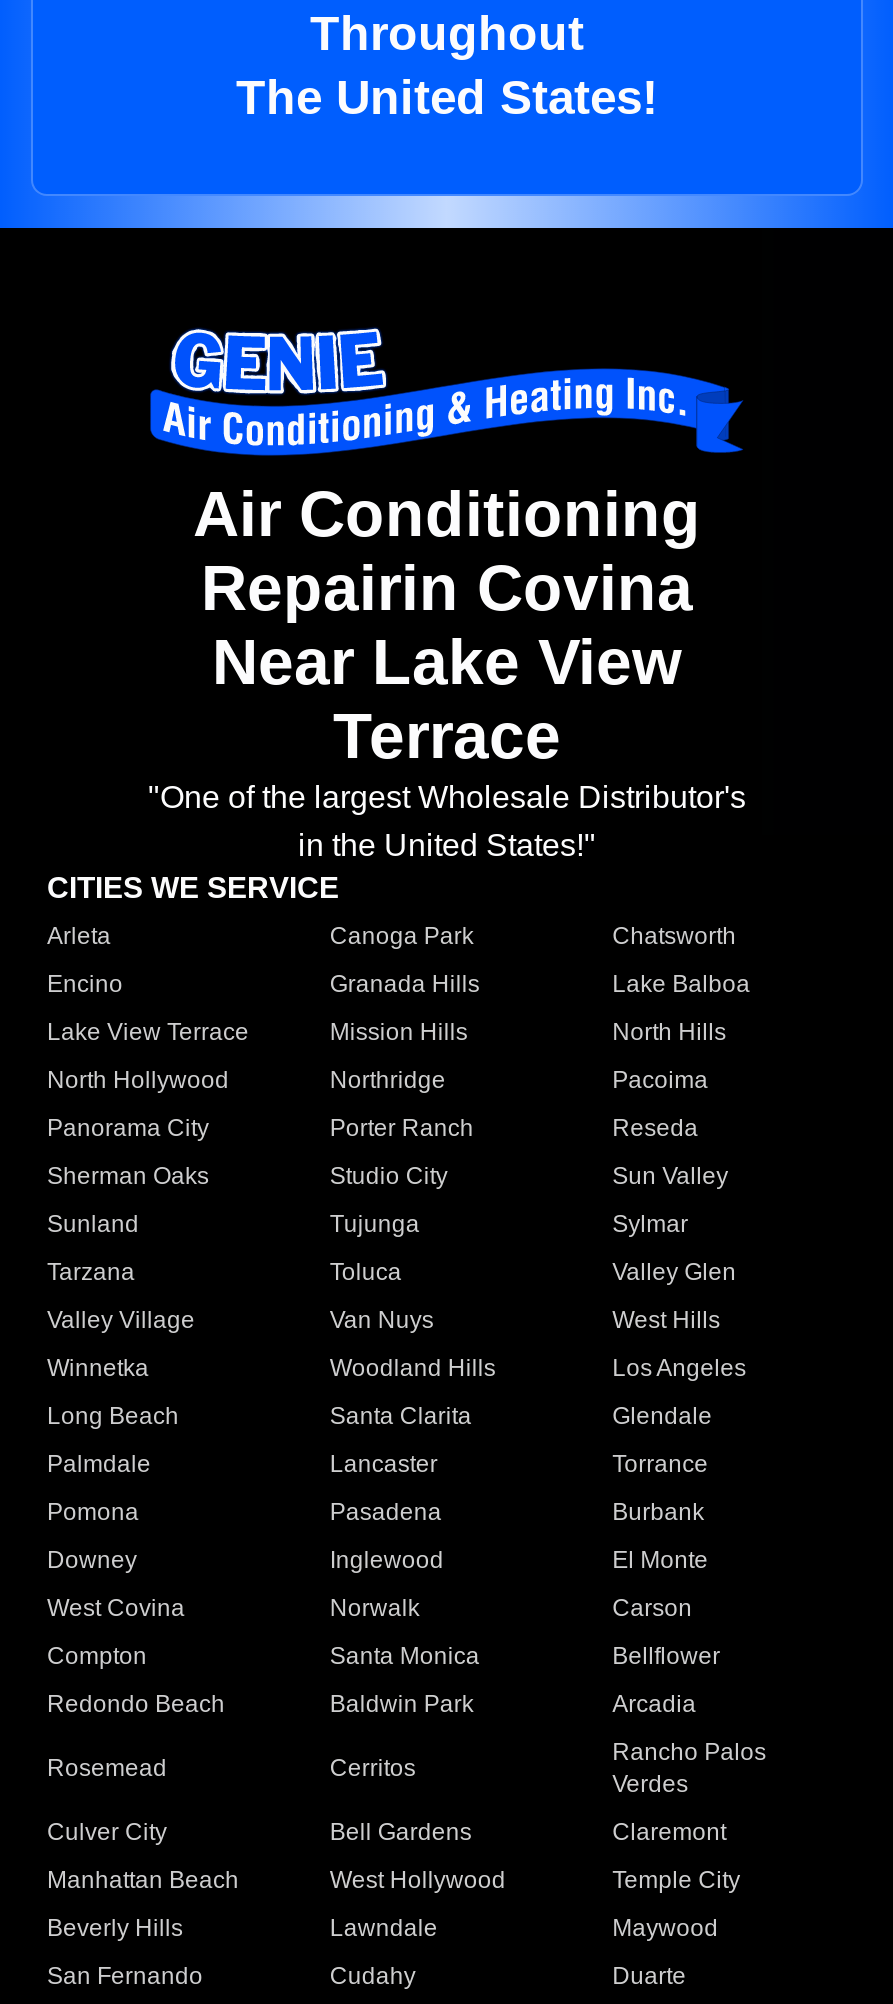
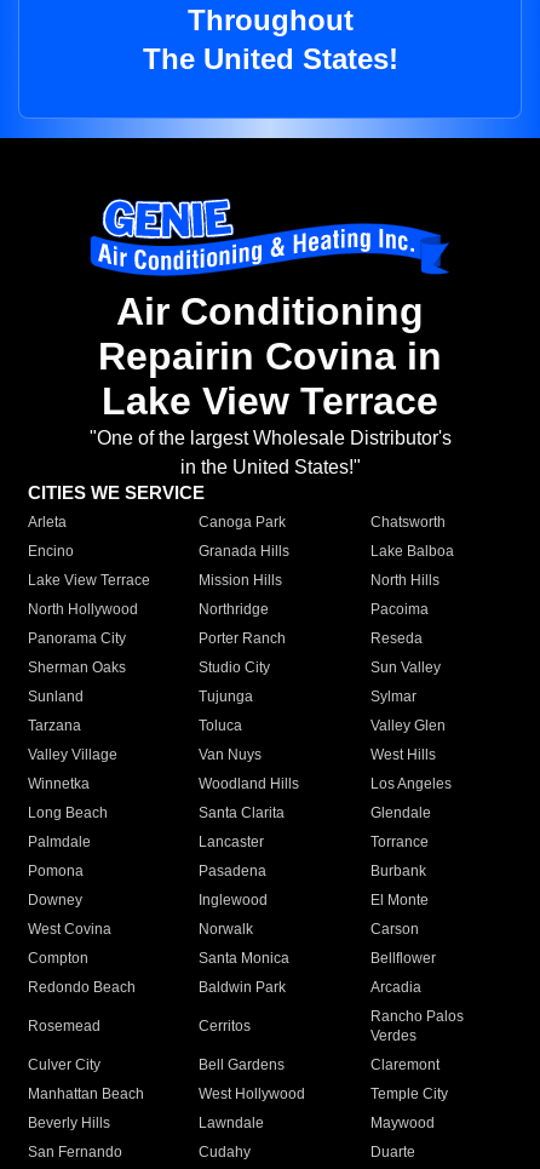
- Repairin Covina
- Near Lake View
- Terrace
+ Repairin Covina in
+ Lake View Terrace
